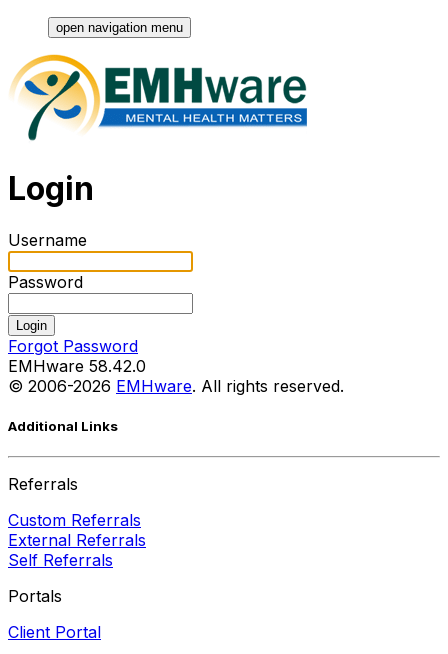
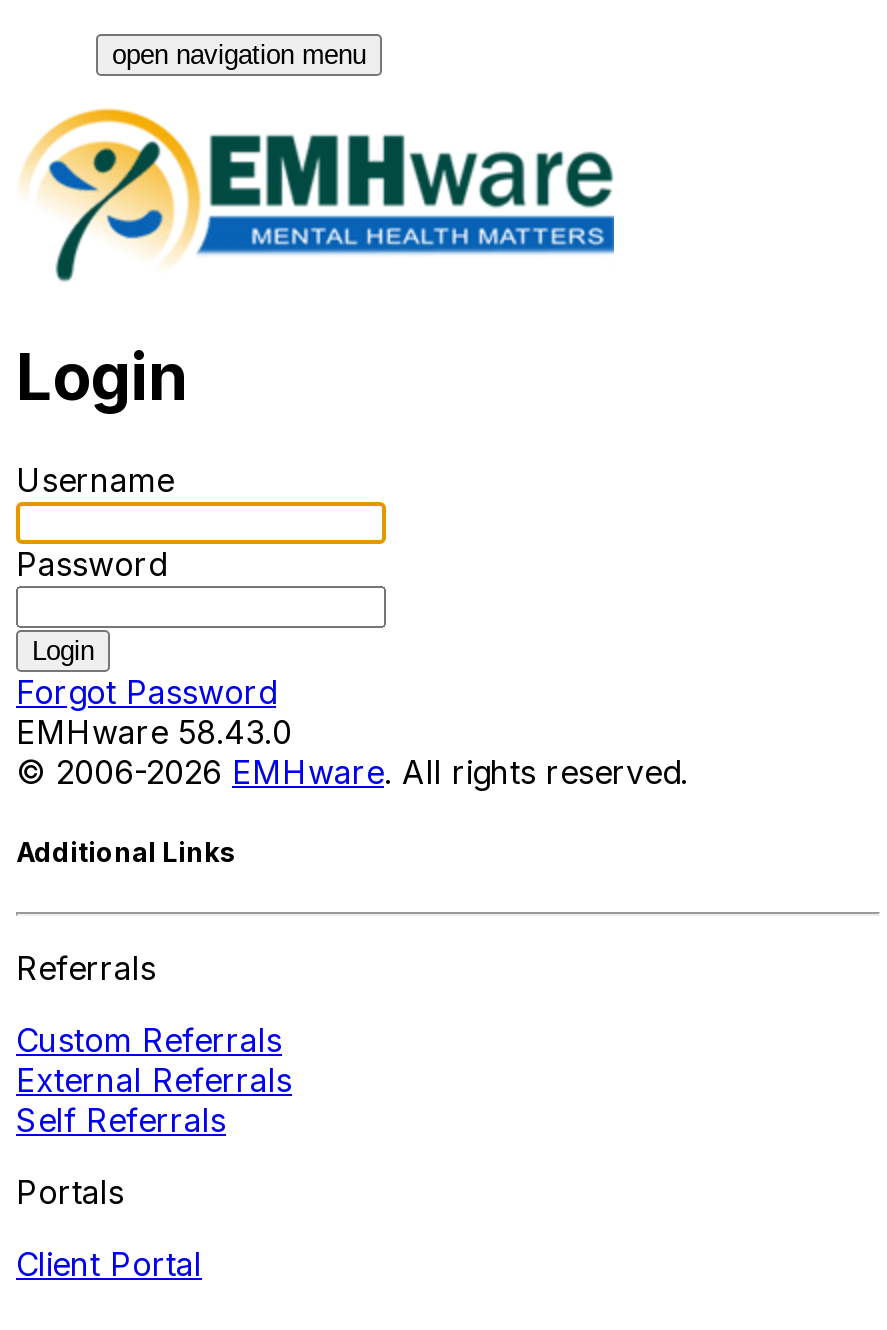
- EMHware 58.42.0
+ EMHware 58.43.0
